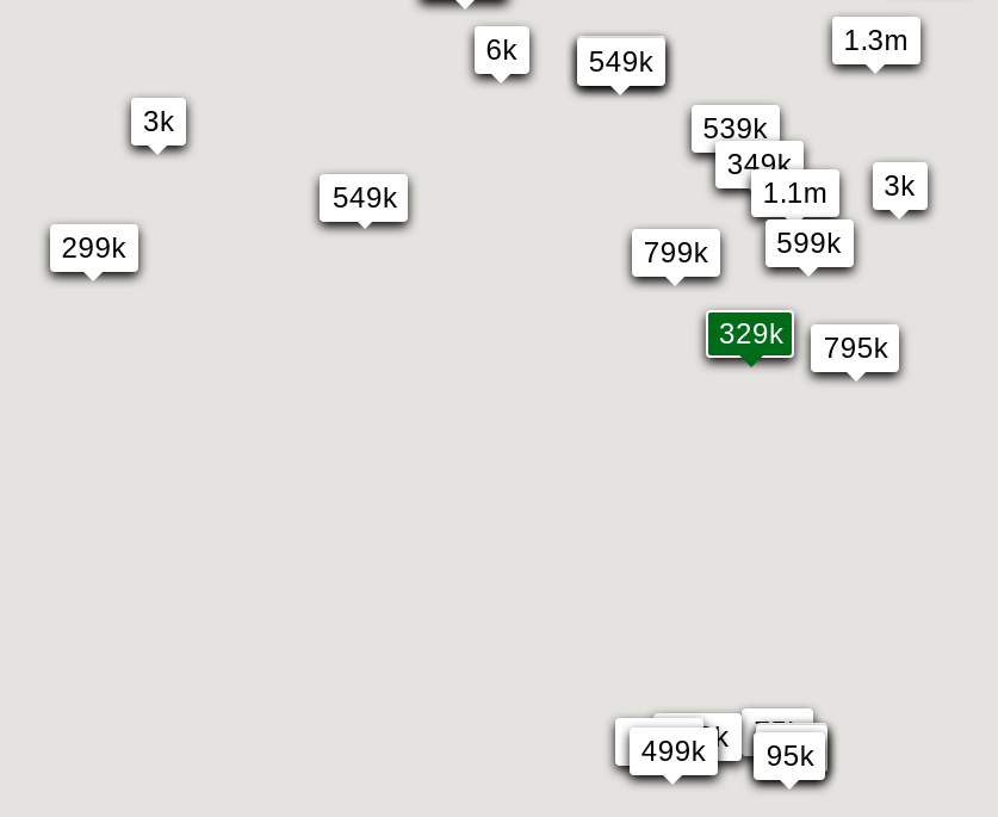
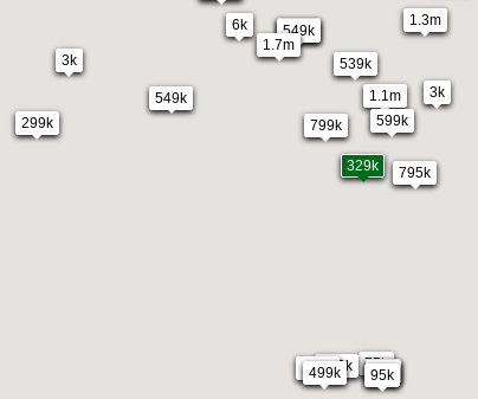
+ 1.7m

- 349k
